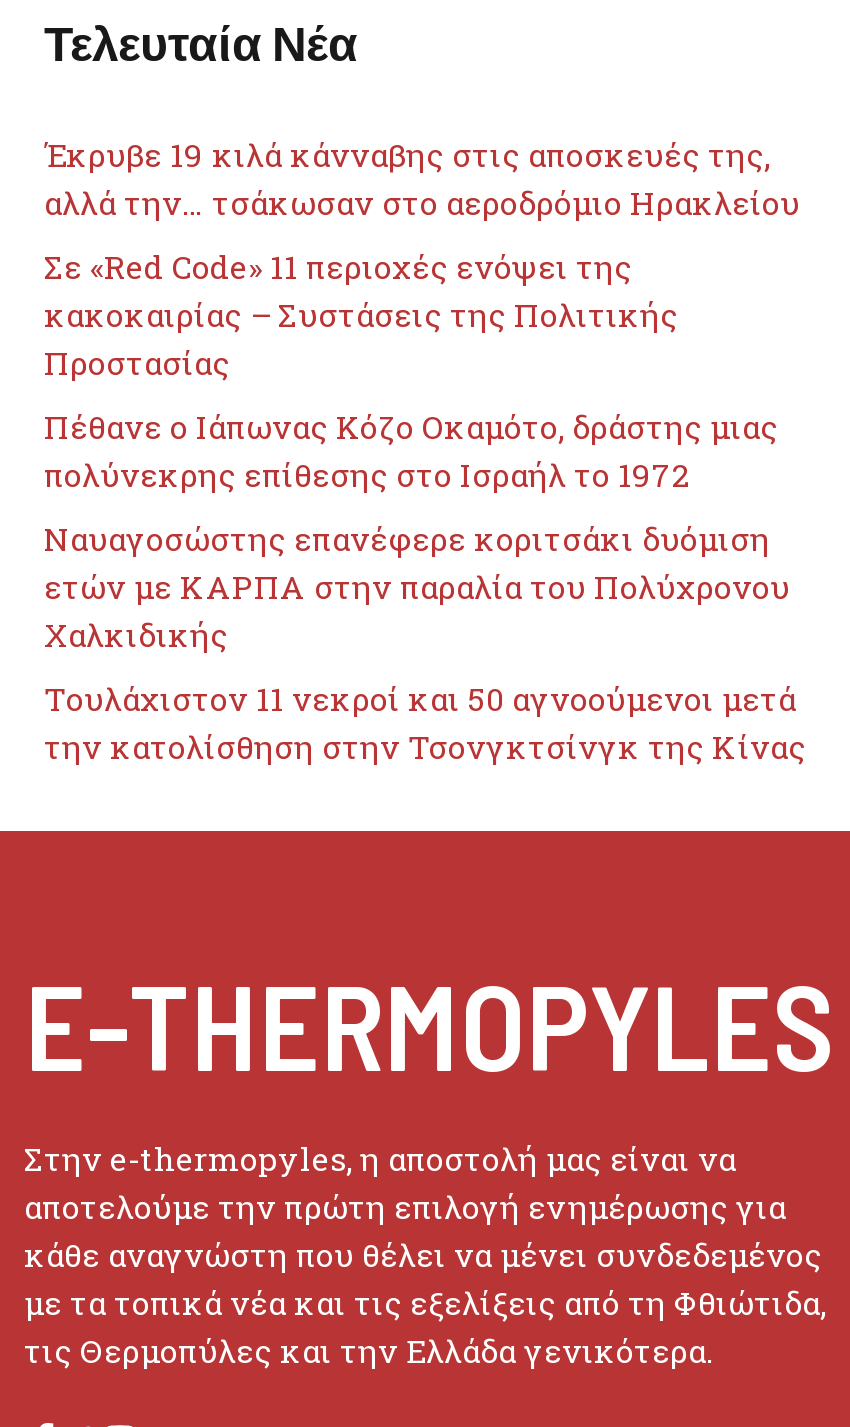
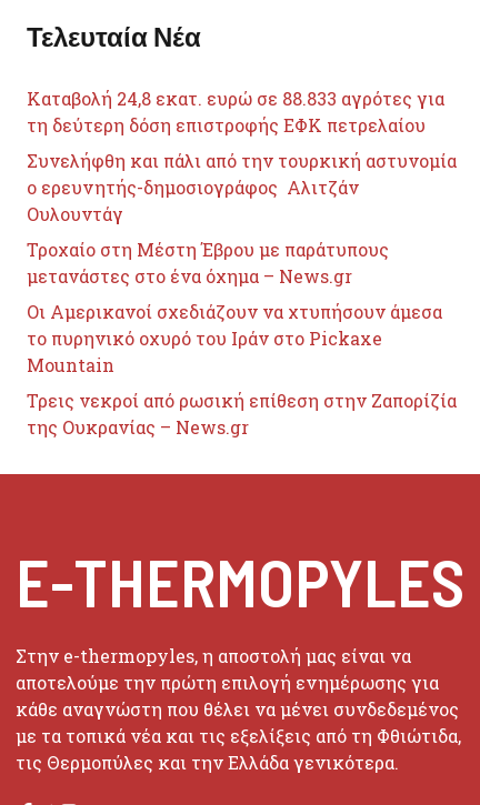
- Έκρυβε 19 κιλά κάνναβης στις αποσκευές της,
- αλλά την… τσάκωσαν στο αεροδρόμιο Ηρακλείου
+ Καταβολή 24,8 εκατ. ευρώ σε 88.833 αγρότες για
+ τη δεύτερη δόση επιστροφής ΕΦΚ πετρελαίου

- Σε «Red Code» 11 περιοχές ενόψει της
- κακοκαιρίας – Συστάσεις της Πολιτικής
- Προστασίας
+ Συνελήφθη και πάλι από την τουρκική αστυνομία
+ ο ερευνητής-δημοσιογράφος Αλιτζάν
+ Ουλουντάγ

- Πέθανε ο Ιάπωνας Κόζο Οκαμότο, δράστης μιας
- πολύνεκρης επίθεσης στο Ισραήλ το 1972
+ Τροχαίο στη Μέστη Έβρου με παράτυπους
+ μετανάστες στο ένα όχημα – News.gr

- Ναυαγοσώστης επανέφερε κοριτσάκι δυόμιση
- ετών με ΚΑΡΠΑ στην παραλία του Πολύχρονου
- Χαλκιδικής
+ Οι Αμερικανοί σχεδιάζουν να χτυπήσουν άμεσα
+ το πυρηνικό οχυρό του Ιράν στο Pickaxe
+ Mountain

- Tουλάχιστον 11 νεκροί και 50 αγνοούμενοι μετά
- την κατολίσθηση στην Τσονγκτσίνγκ της Κίνας
+ Τρεις νεκροί από ρωσική επίθεση στην Ζαπορίζία
+ της Ουκρανίας – News.gr
